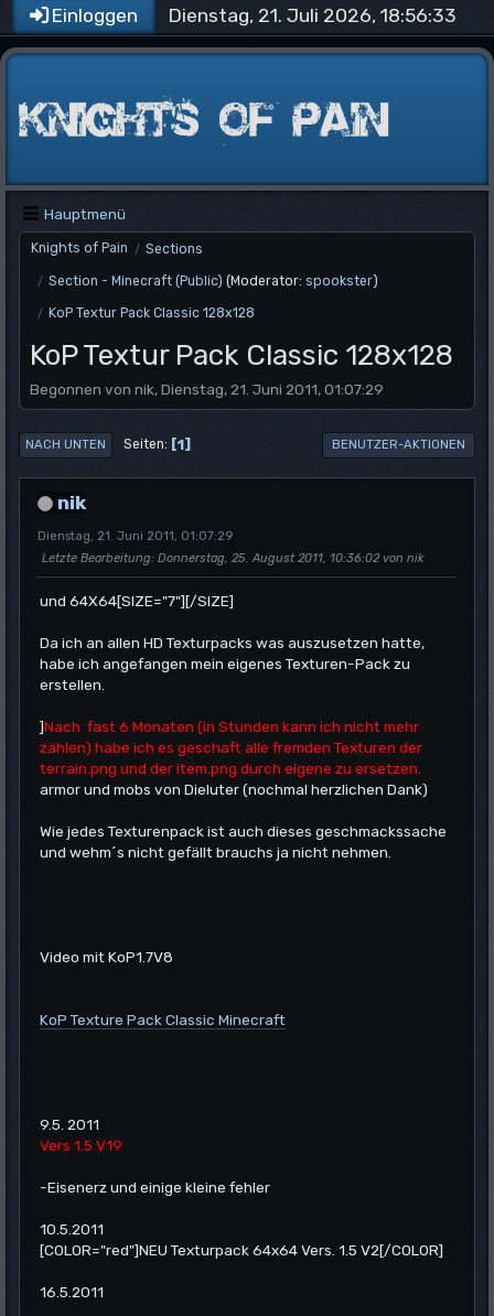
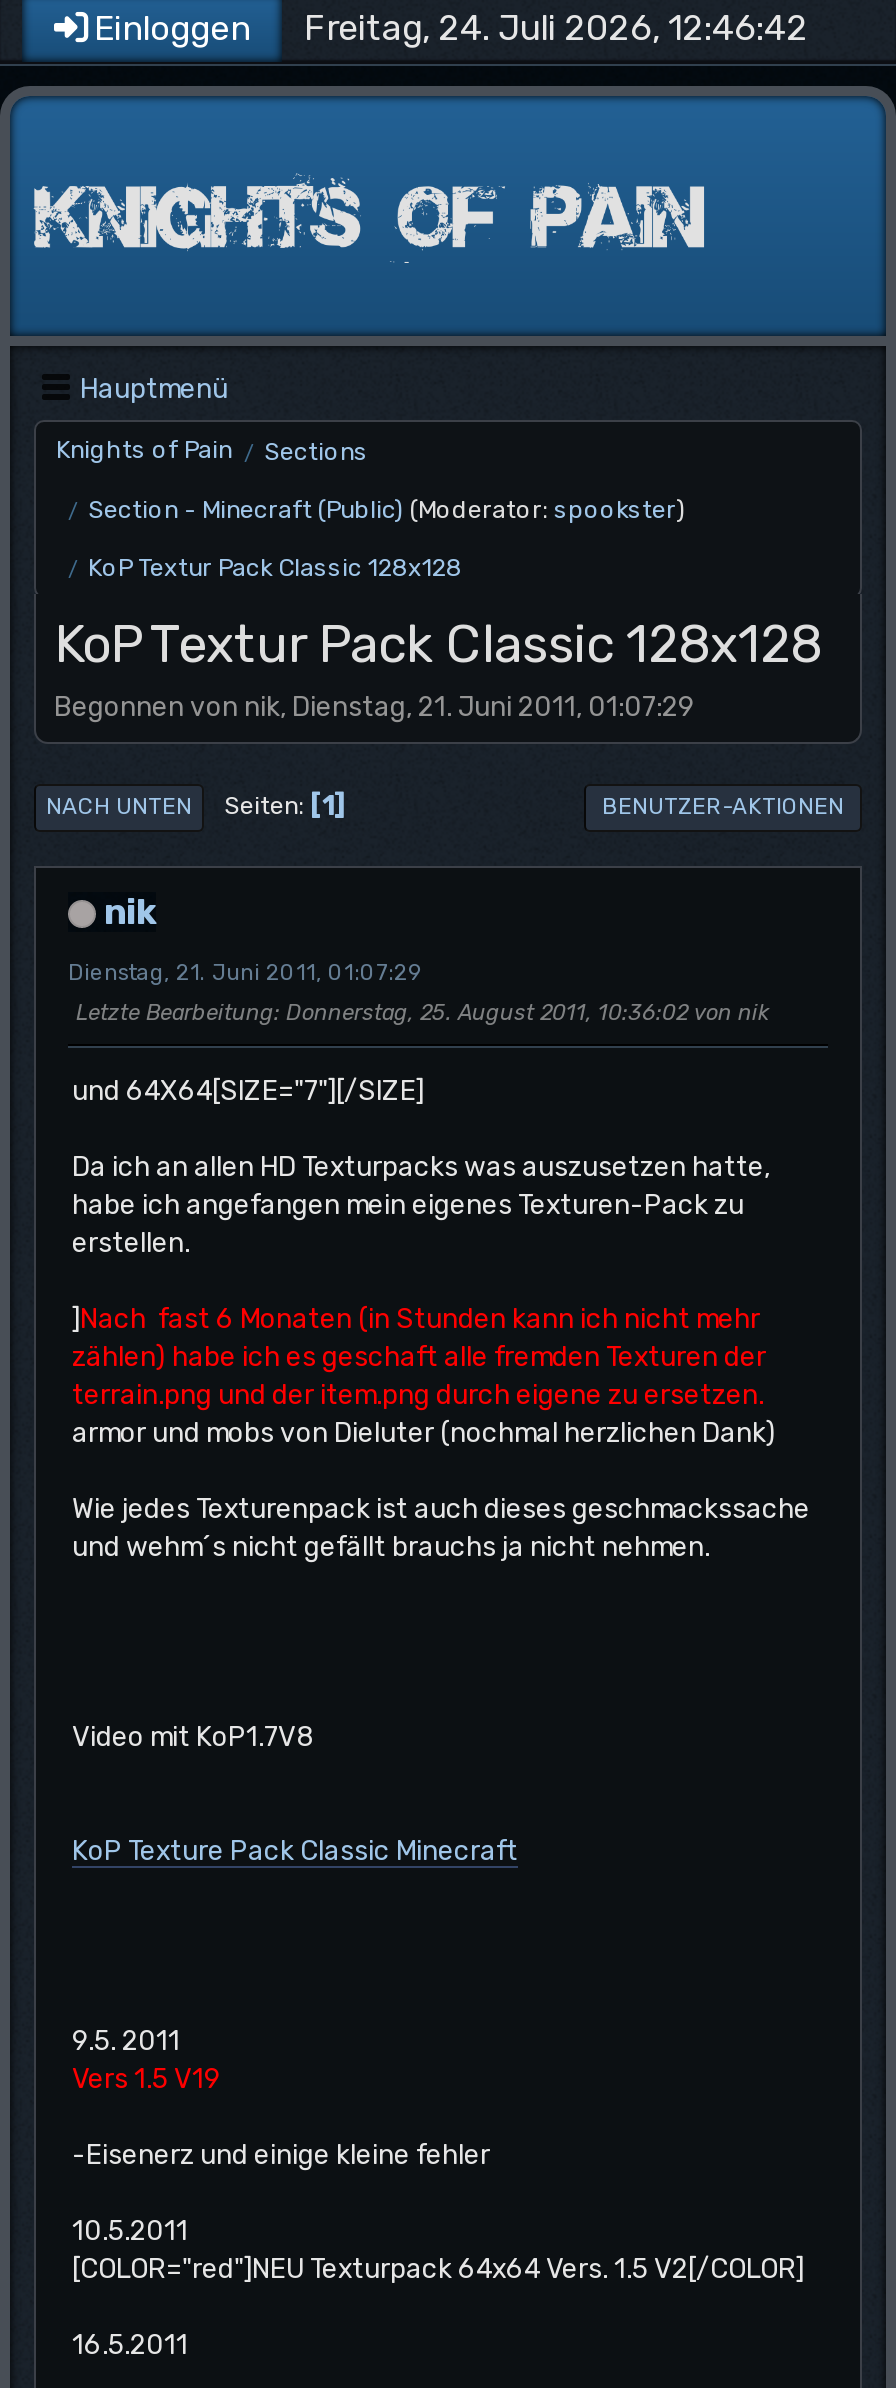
- Dienstag, 21. Juli 2026, 18:56:33
+ Freitag, 24. Juli 2026, 12:46:42
